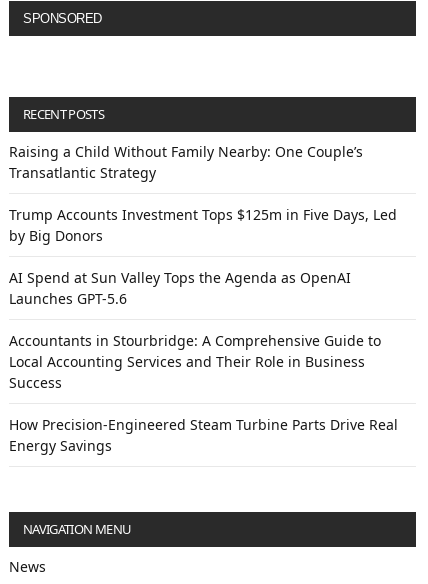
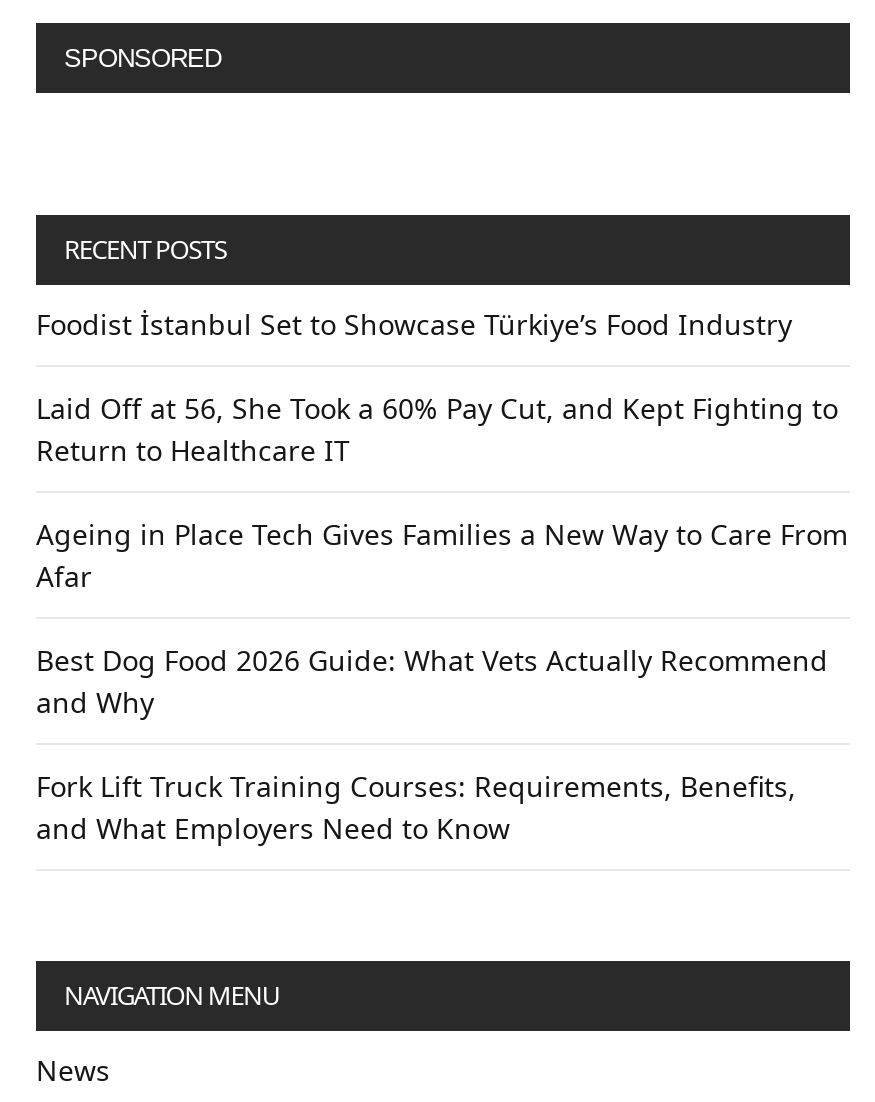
- Raising a Child Without Family Nearby: One Couple’s
- Transatlantic Strategy
+ Foodist İstanbul Set to Showcase Türkiye’s Food Industry

- Trump Accounts Investment Tops $125m in Five Days, Led
- by Big Donors
+ Laid Off at 56, She Took a 60% Pay Cut, and Kept Fighting to
+ Return to Healthcare IT

- AI Spend at Sun Valley Tops the Agenda as OpenAI
- Launches GPT-5.6
+ Ageing in Place Tech Gives Families a New Way to Care From
+ Afar

- Accountants in Stourbridge: A Comprehensive Guide to
- Local Accounting Services and Their Role in Business
- Success
+ Best Dog Food 2026 Guide: What Vets Actually Recommend
+ and Why

- How Precision-Engineered Steam Turbine Parts Drive Real
- Energy Savings
+ Fork Lift Truck Training Courses: Requirements, Benefits,
+ and What Employers Need to Know
